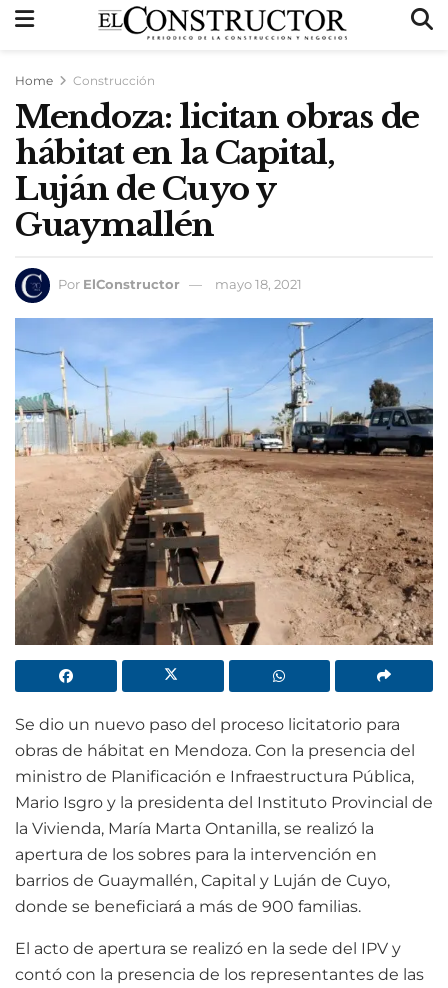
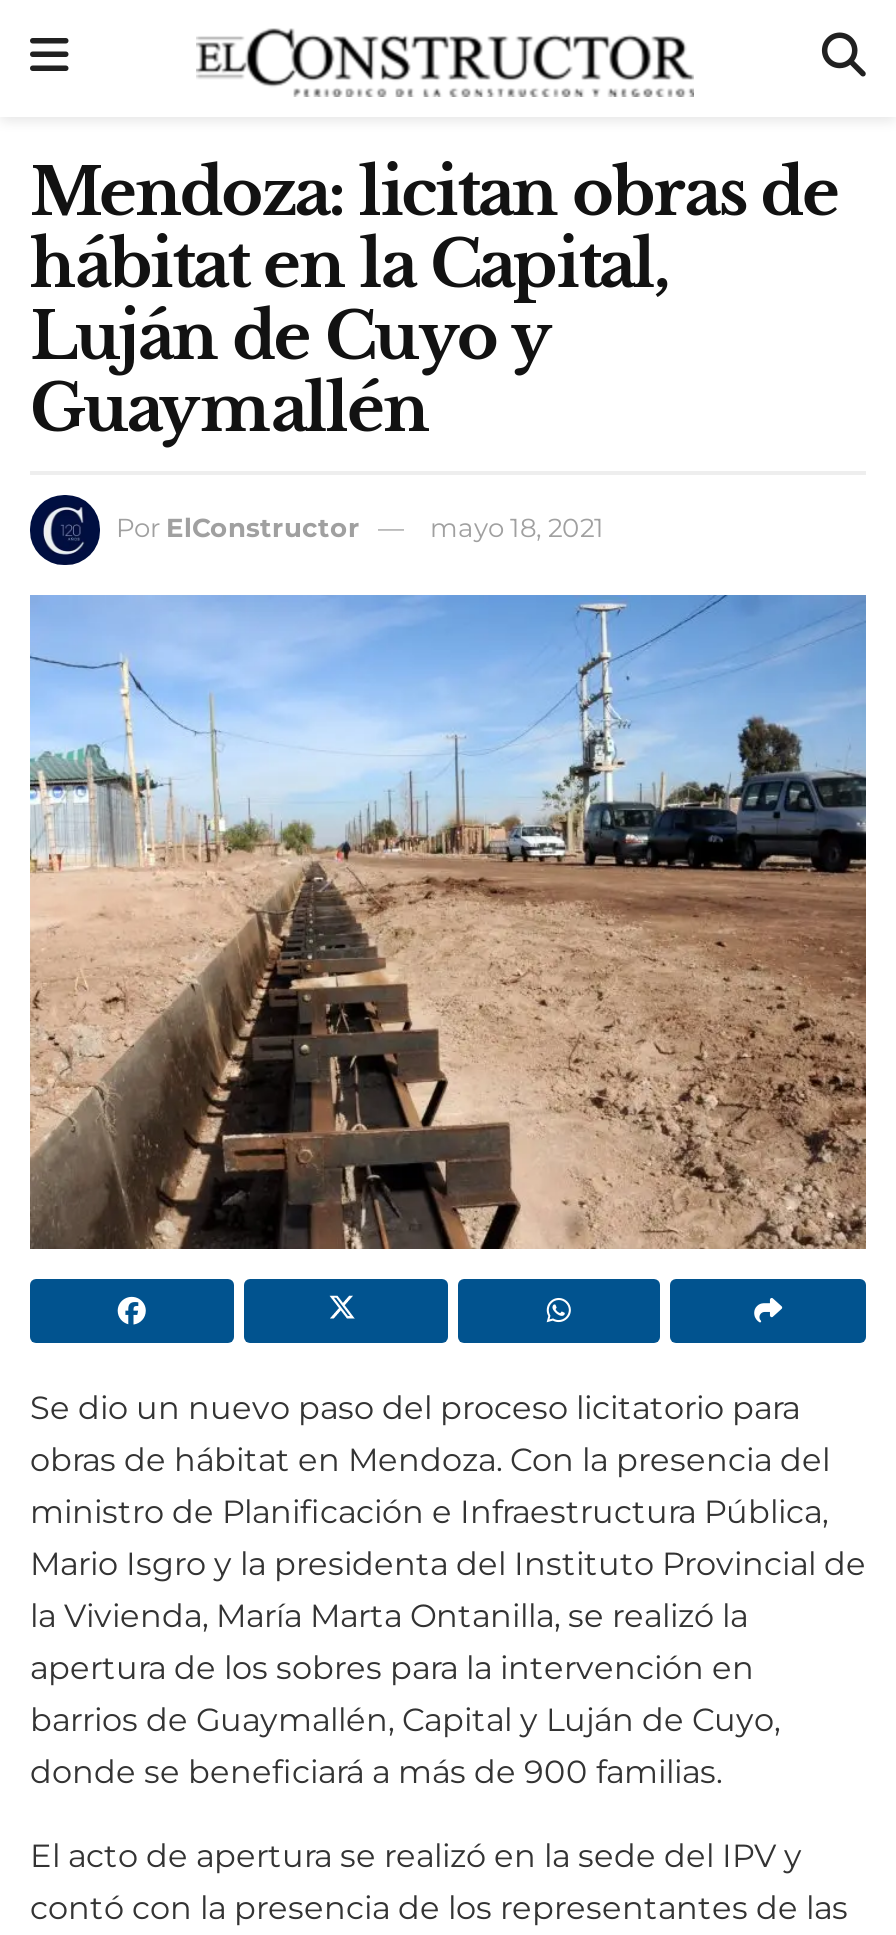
- Home
- Construcción
